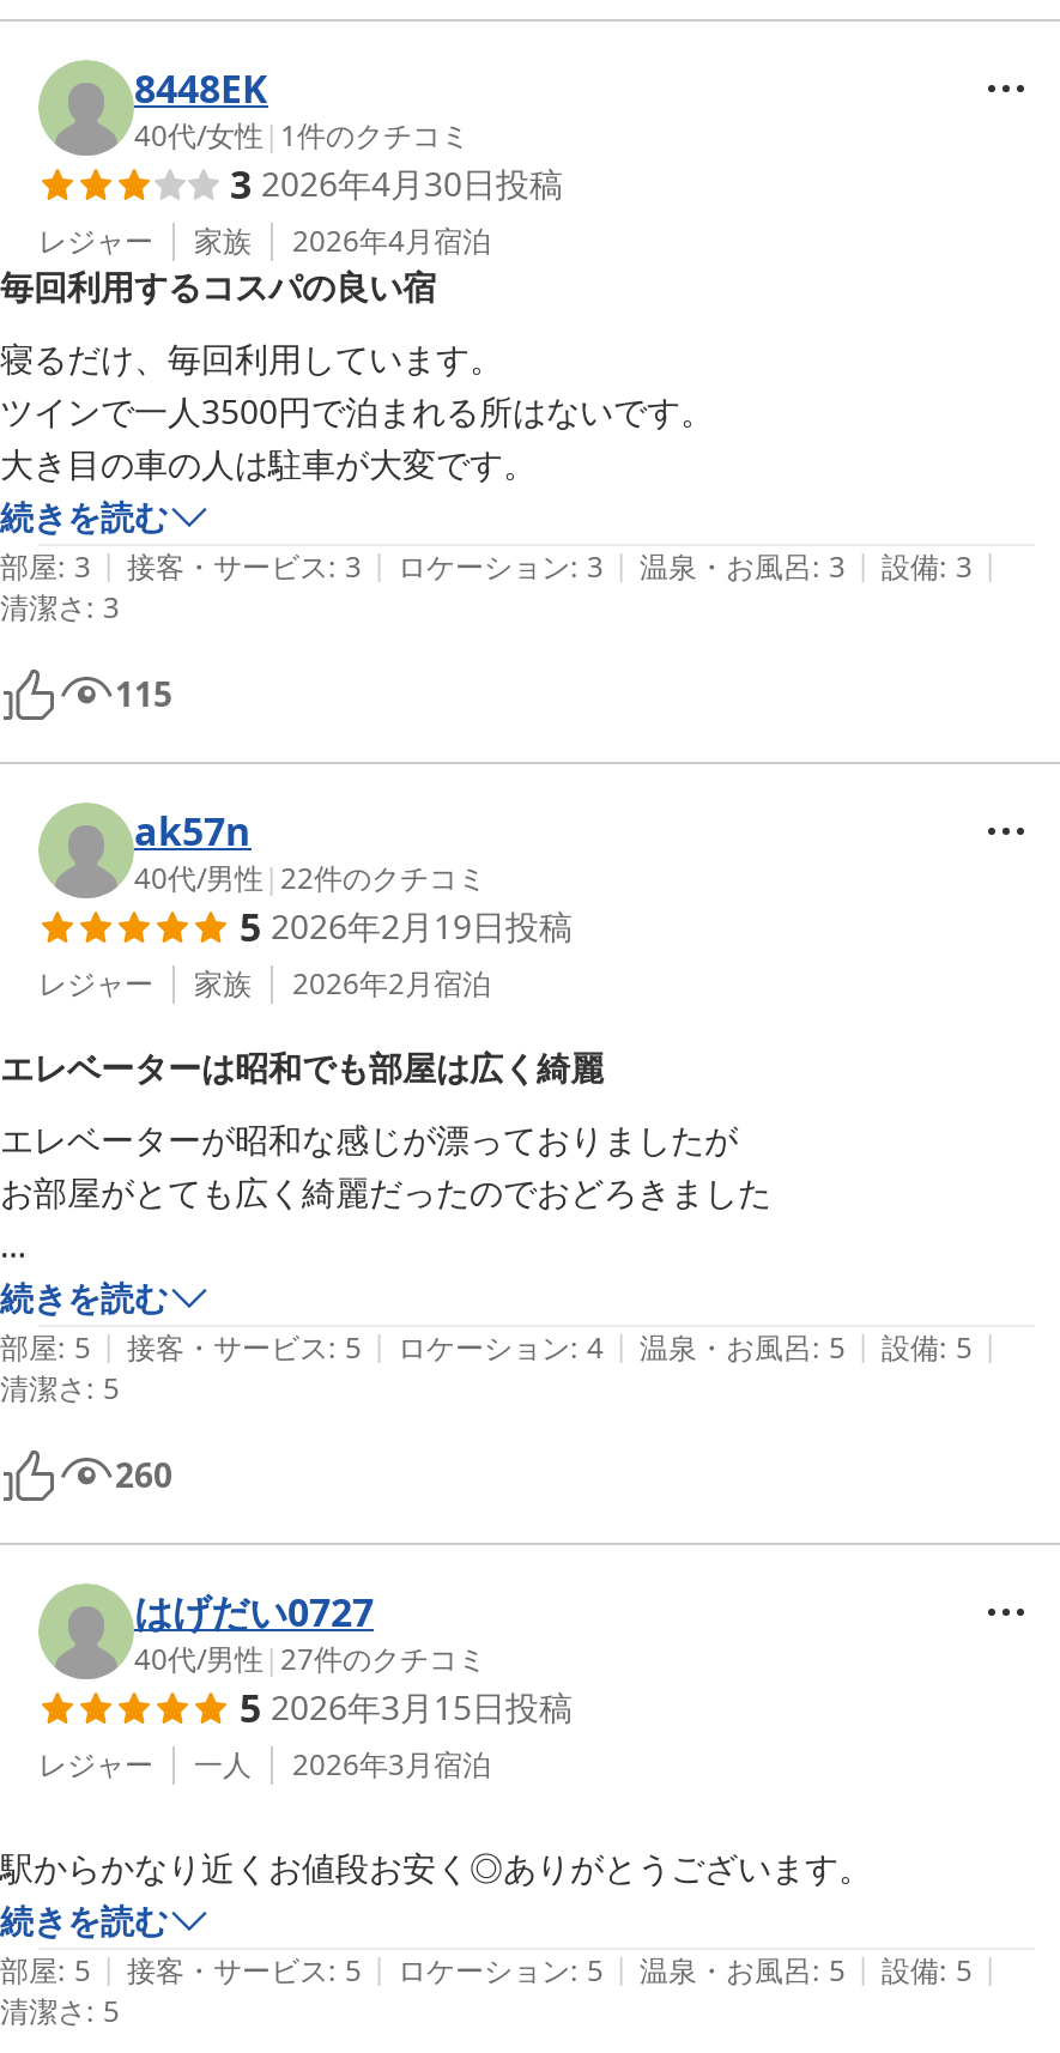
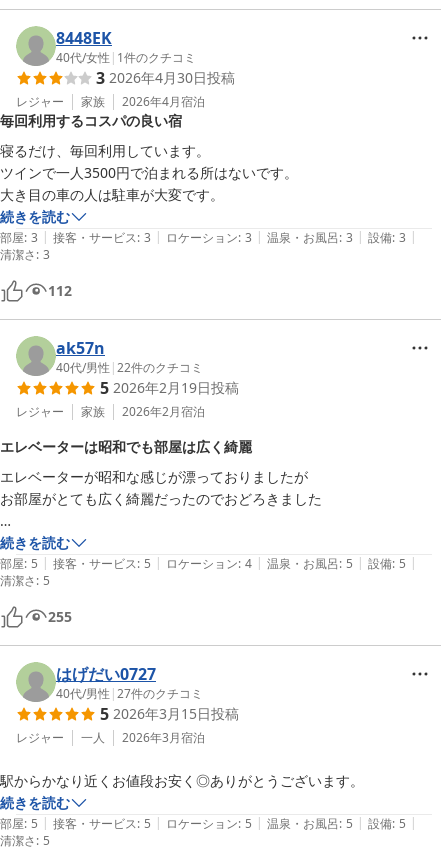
- 115
+ 112

- 260
+ 255
